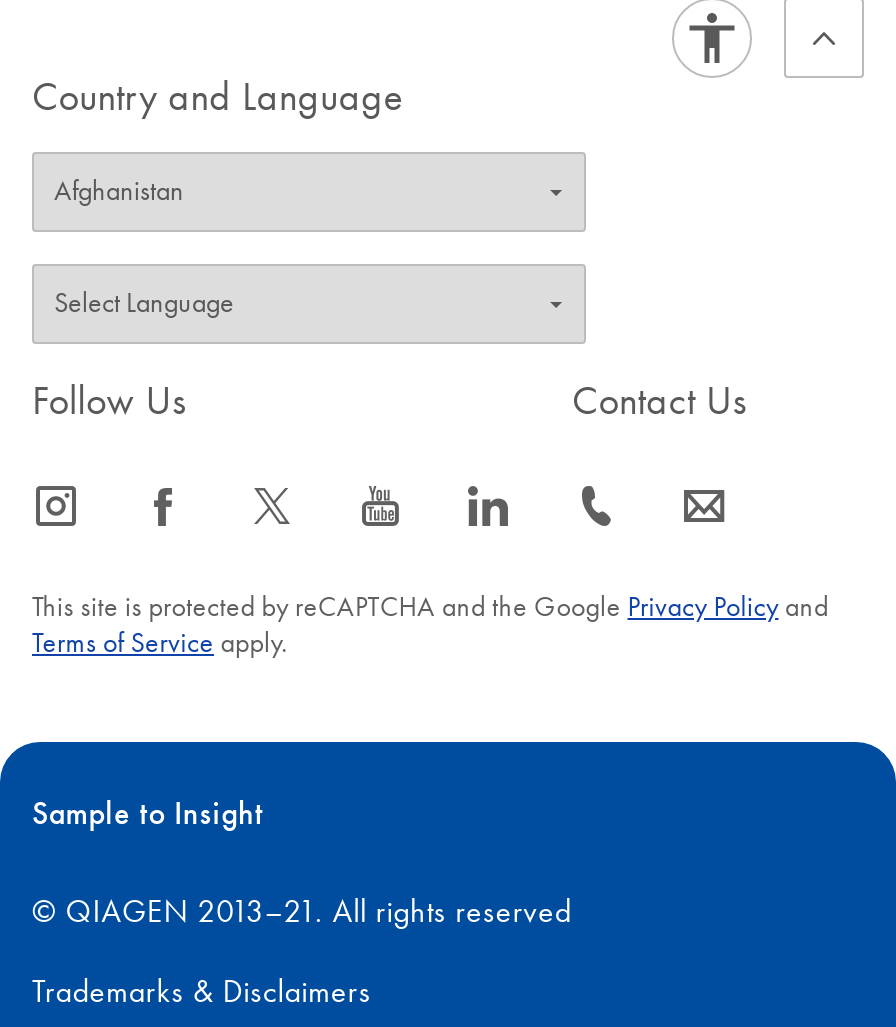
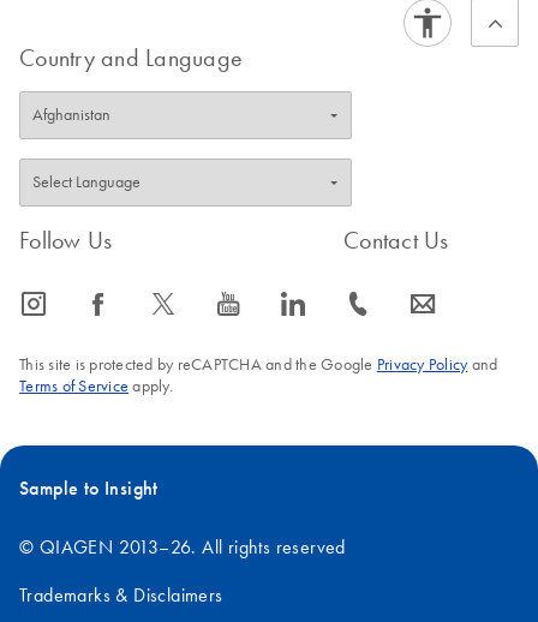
- © QIAGEN 2013–21. All rights reserved
+ © QIAGEN 2013–26. All rights reserved
